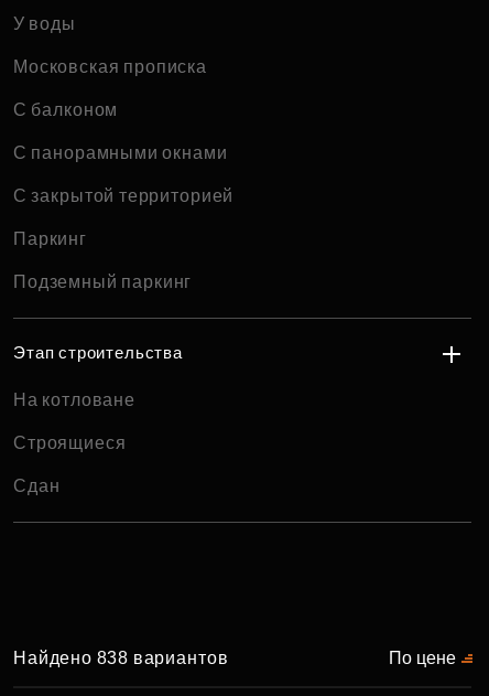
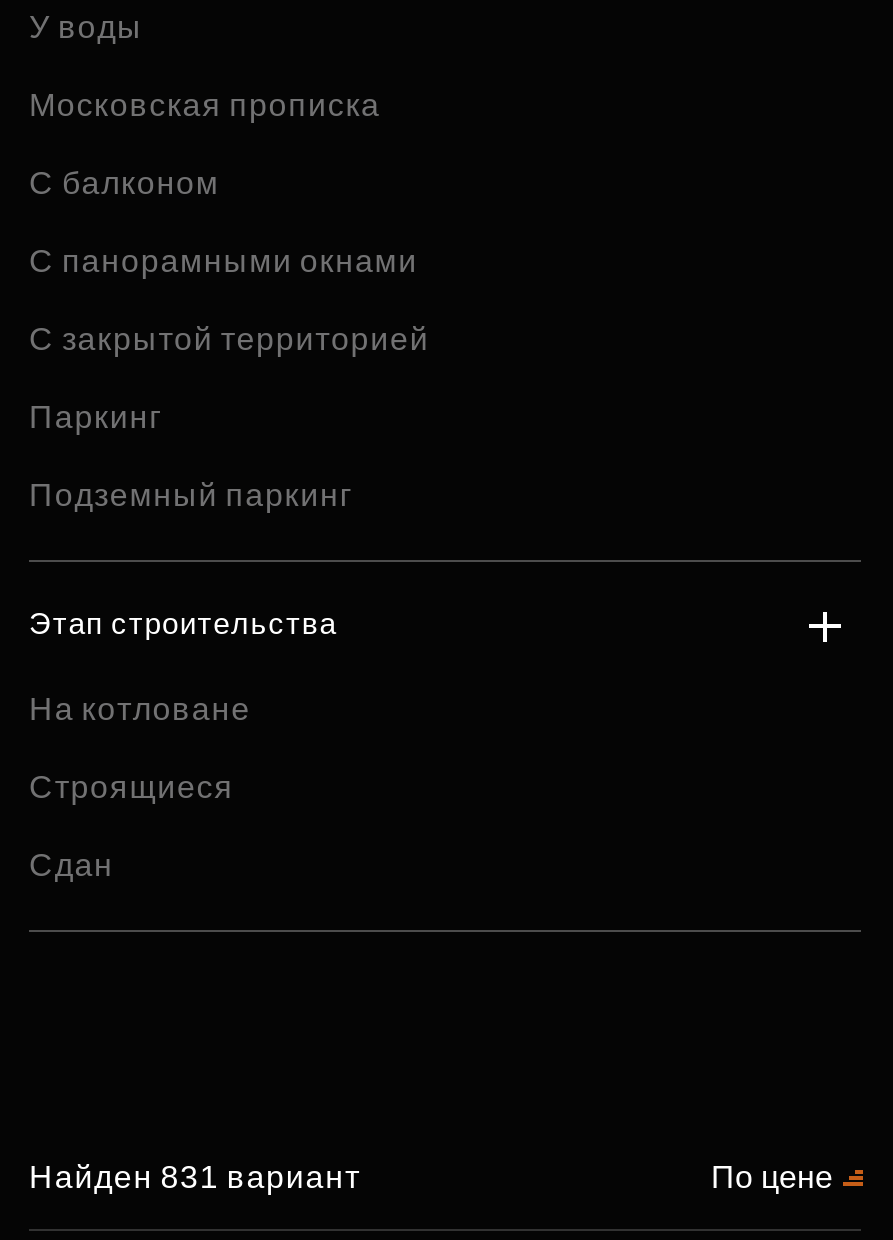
- Найдено 838 вариантов
+ Найден 831 вариант
